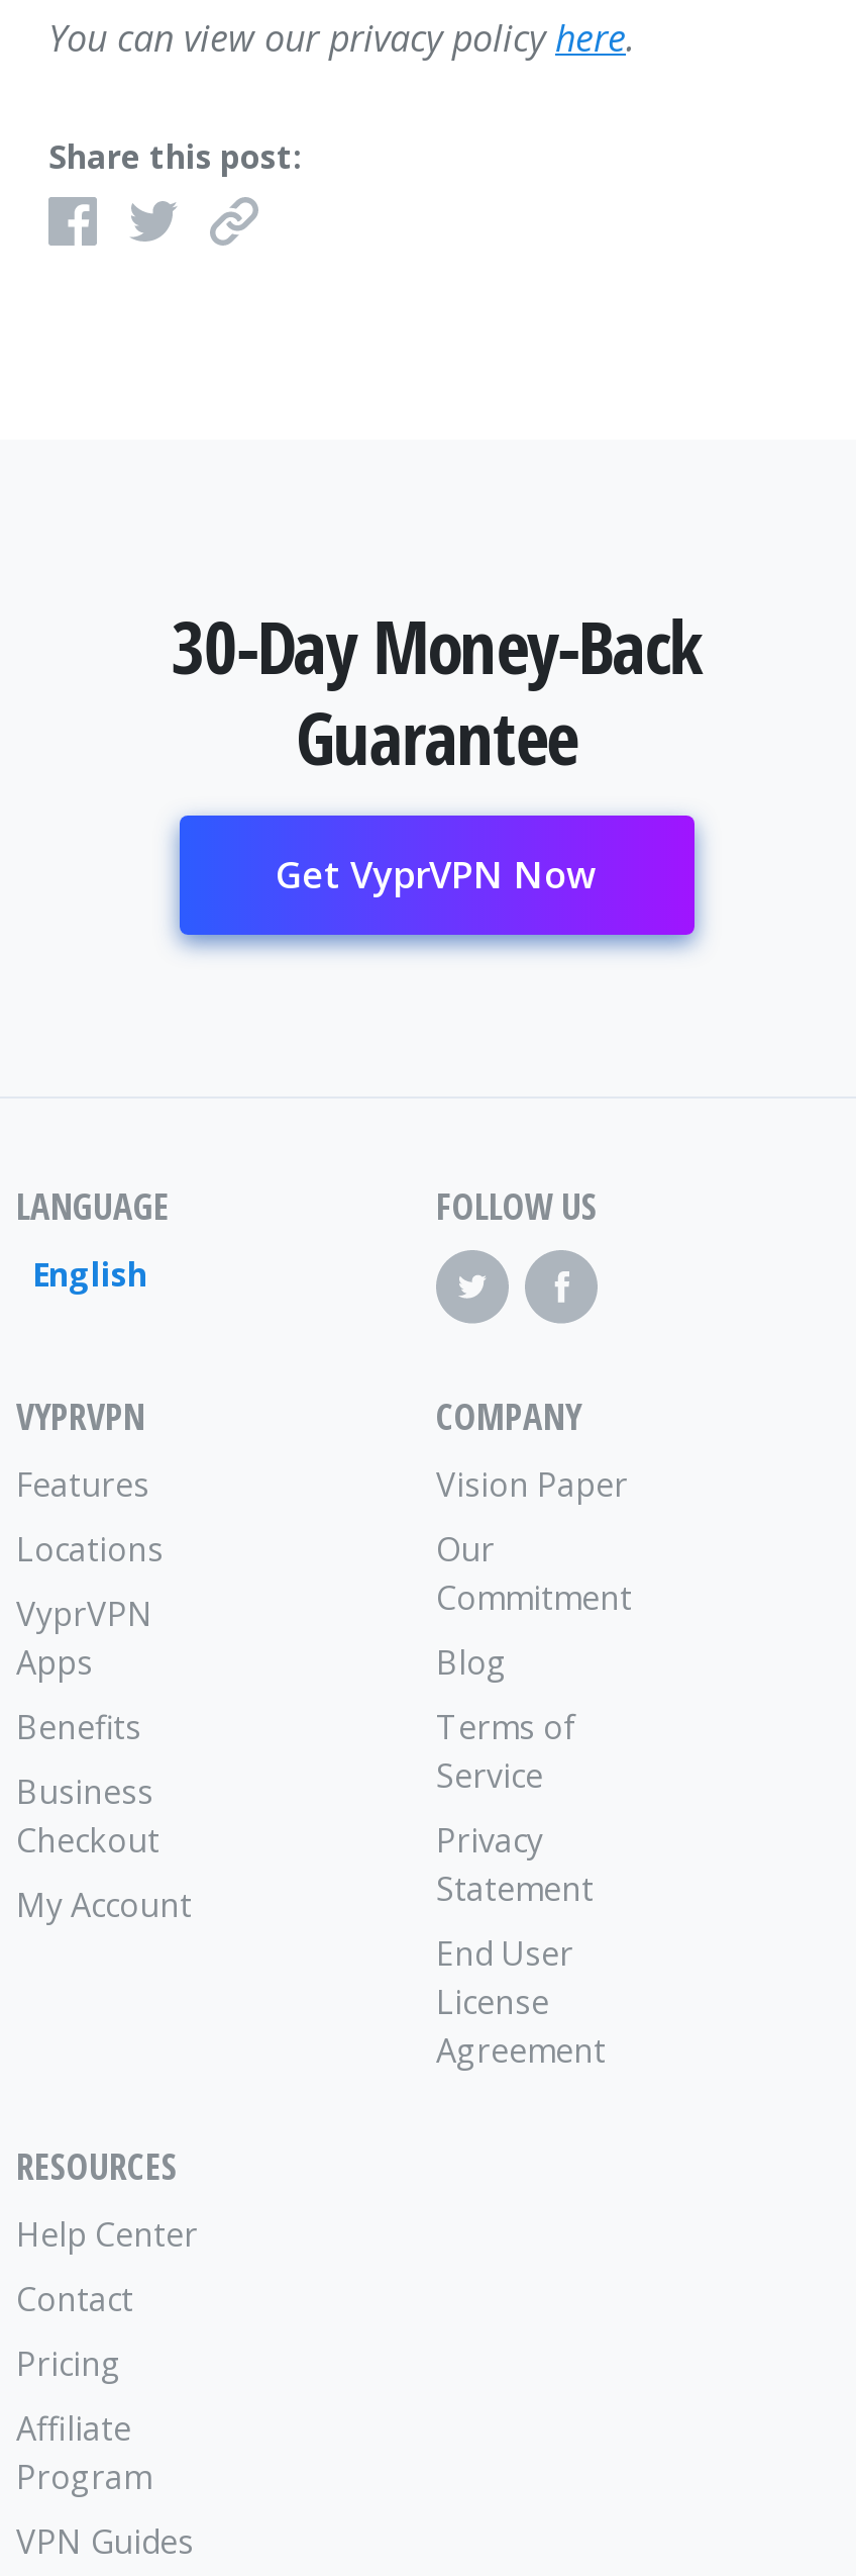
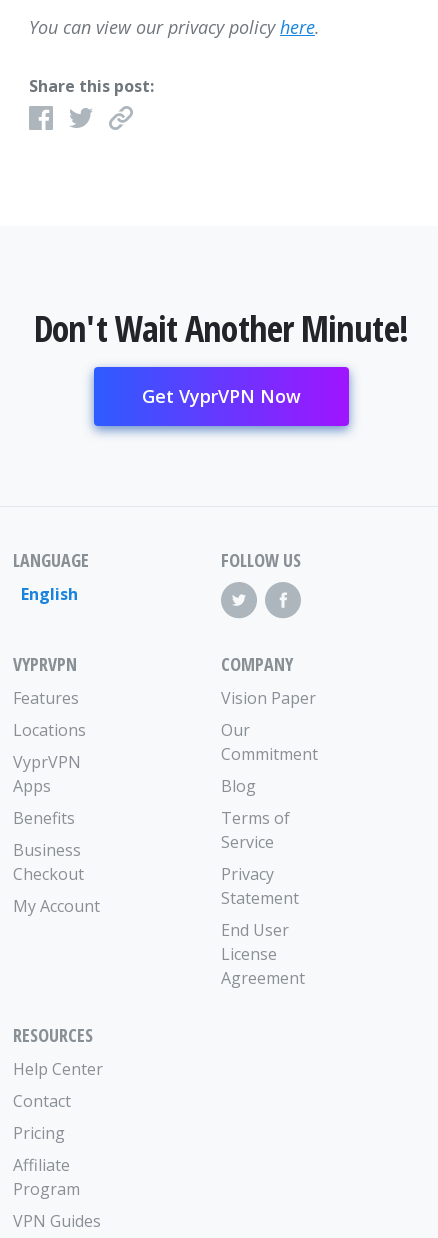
- 30-Day Money-Back
- Guarantee
+ Don't Wait Another Minute!
